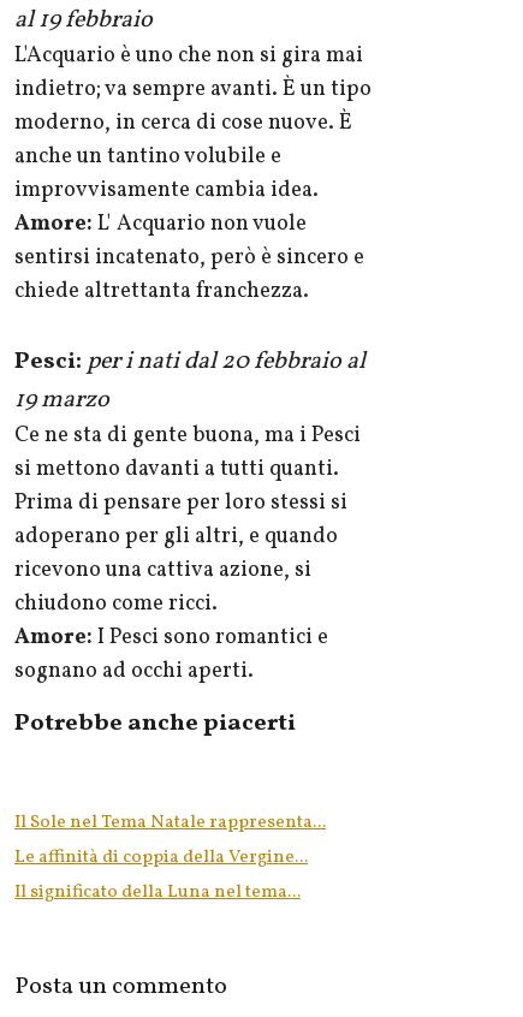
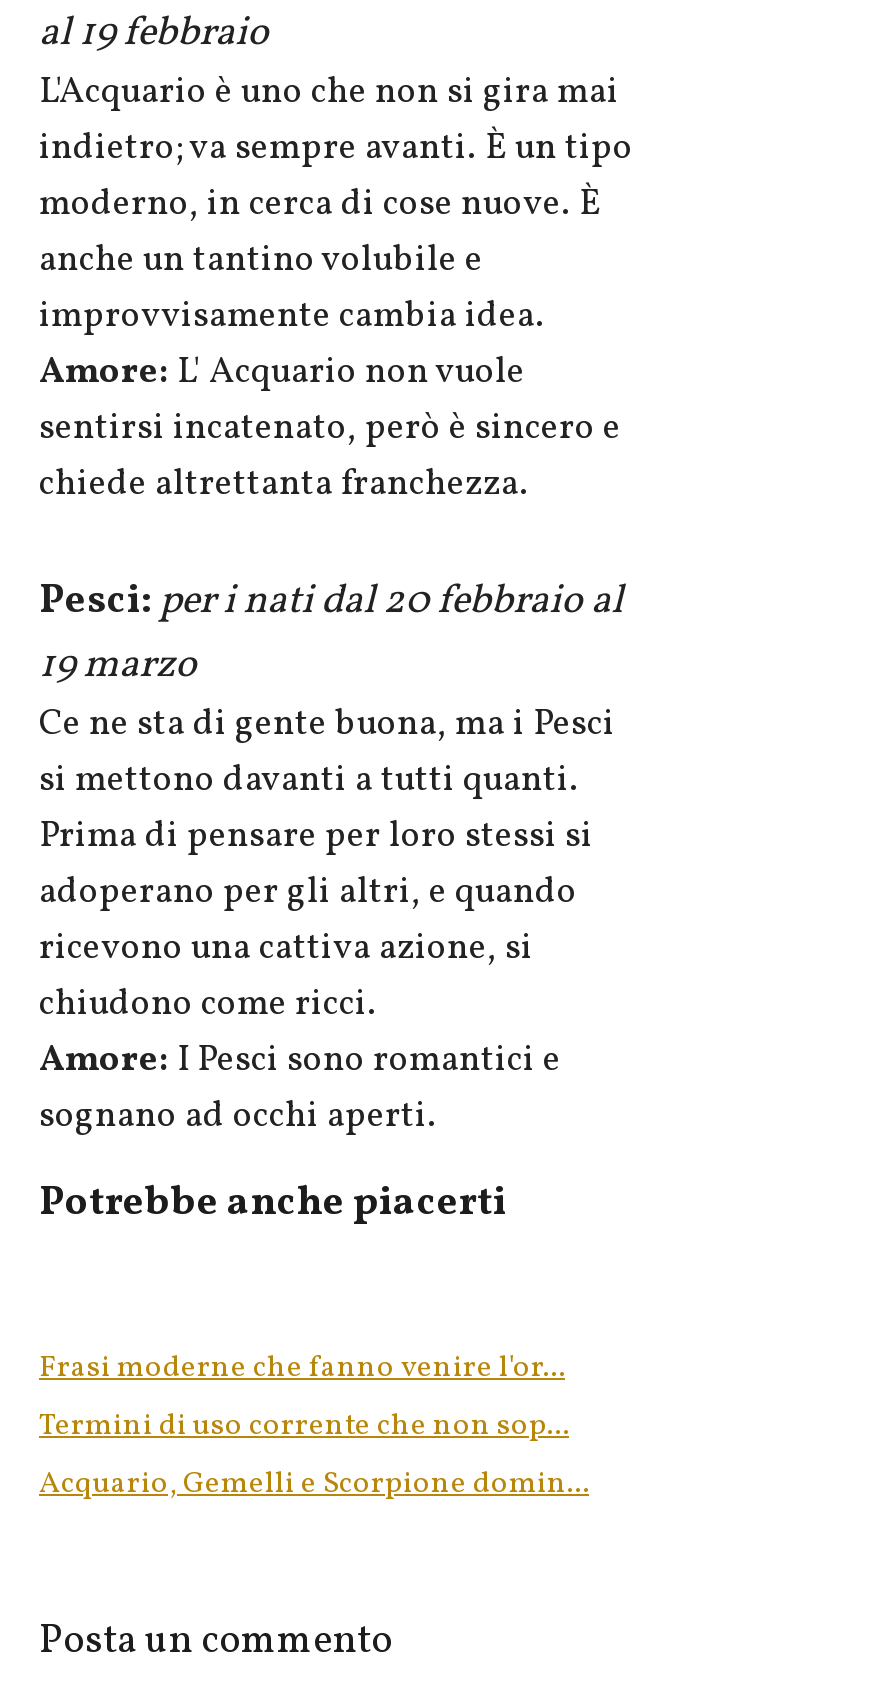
- Il Sole nel Tema Natale rappresenta...
- Le affinità di coppia della Vergine...
- Il significato della Luna nel tema...
+ Frasi moderne che fanno venire l'or...
+ Termini di uso corrente che non sop...
+ Acquario, Gemelli e Scorpione domin...
